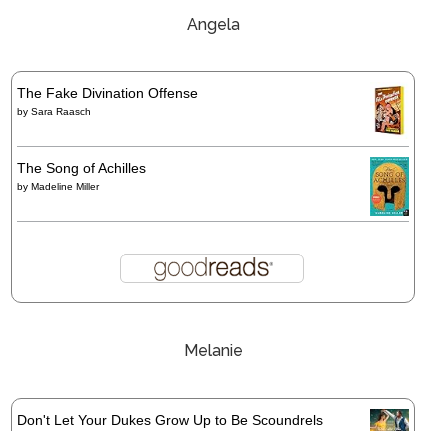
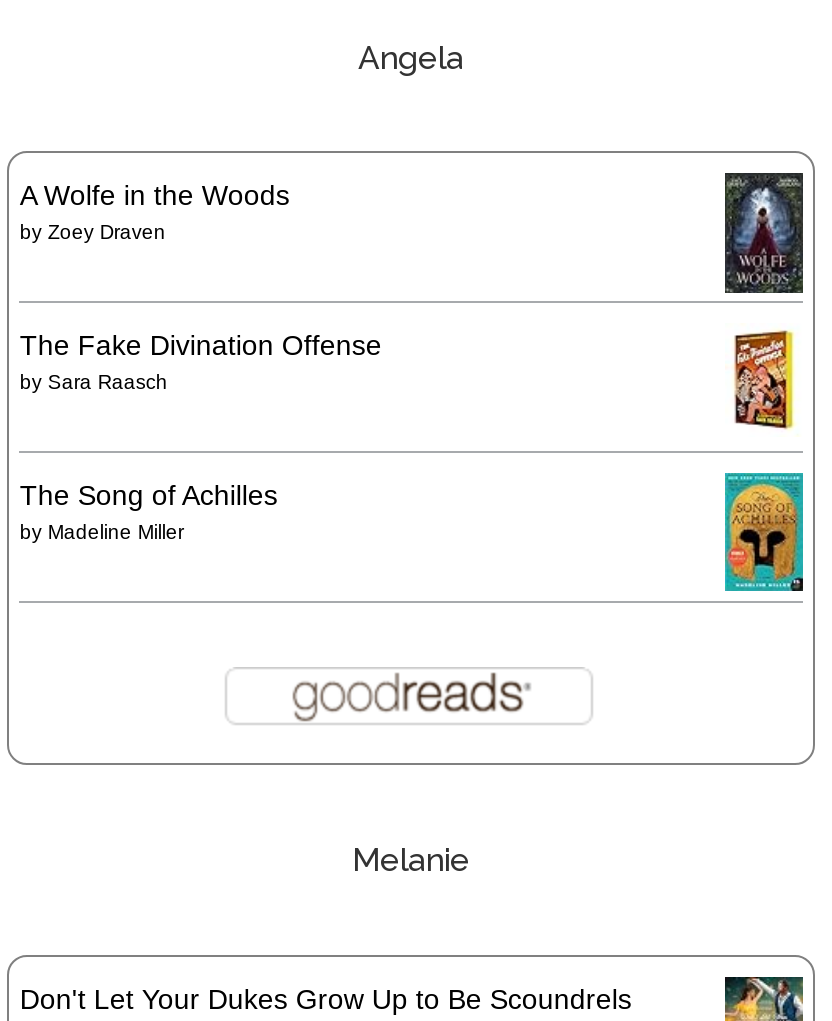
+ A Wolfe in the Woods
+ by Zoey Draven

+ [image]
